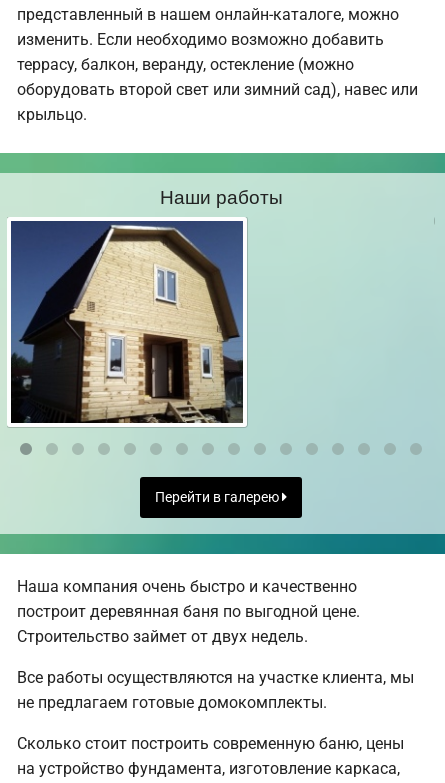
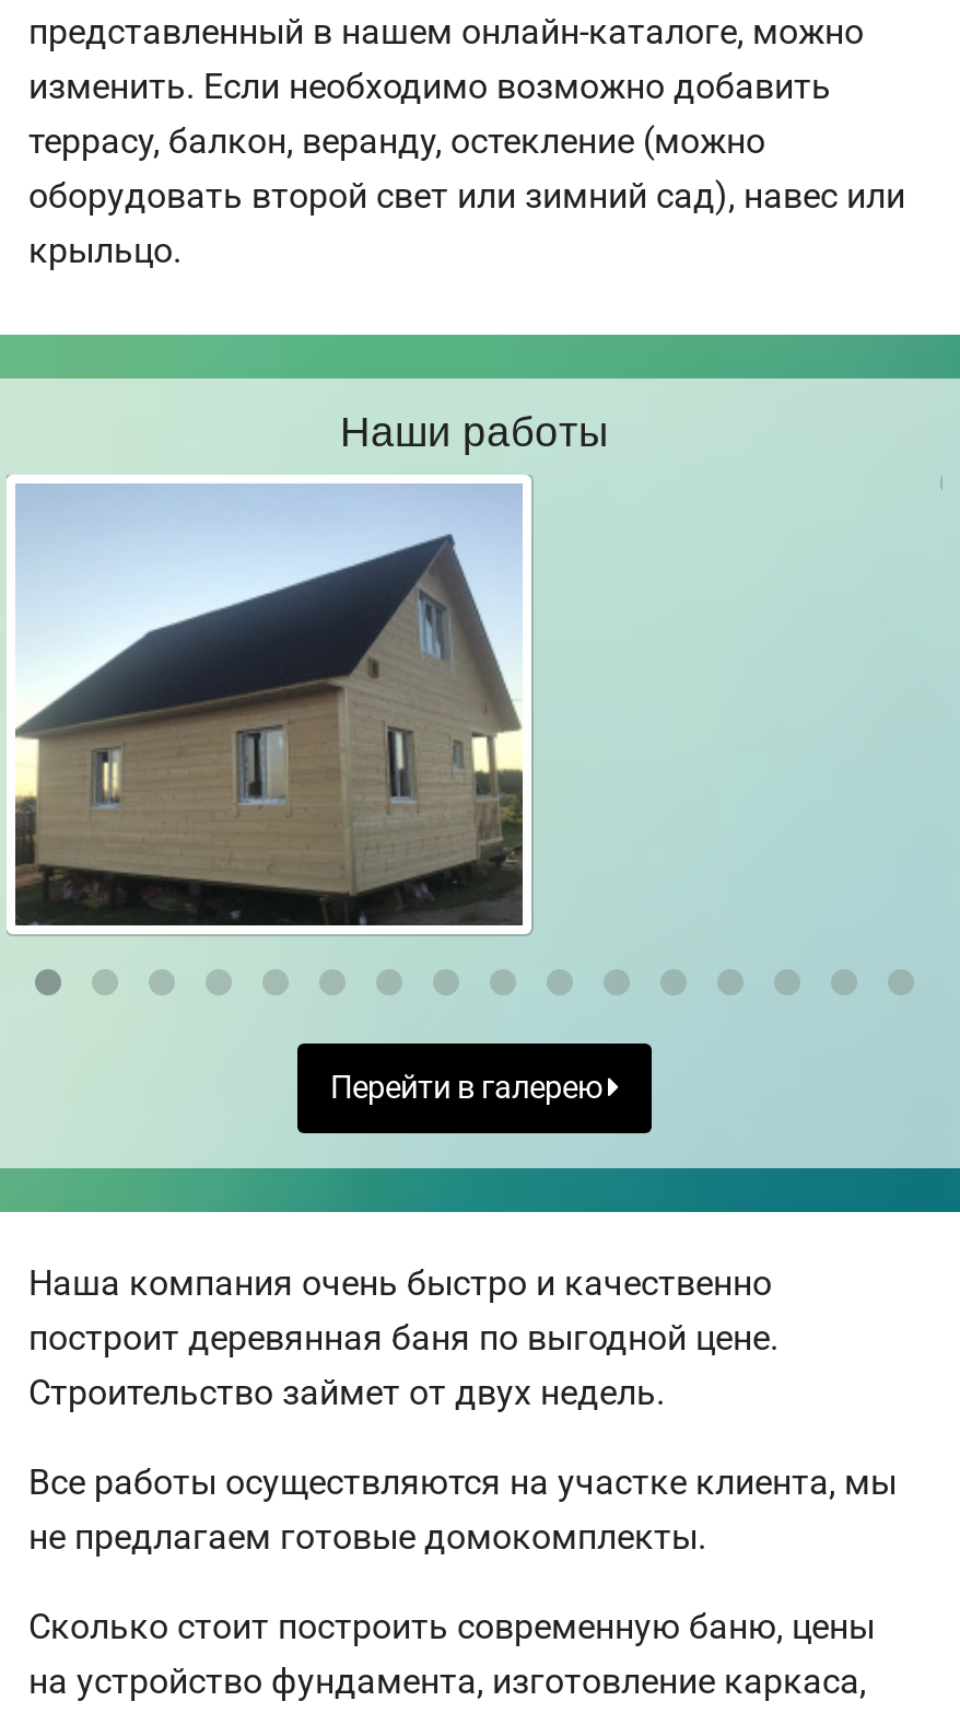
- [image]
+ [image]
